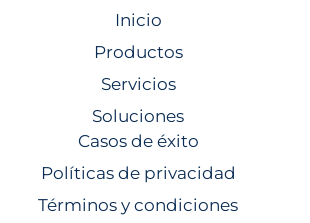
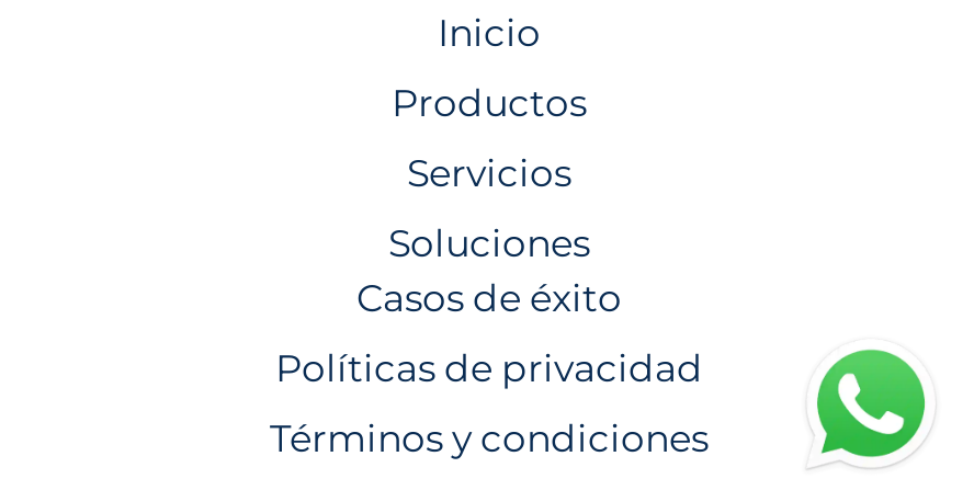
+ [image]
